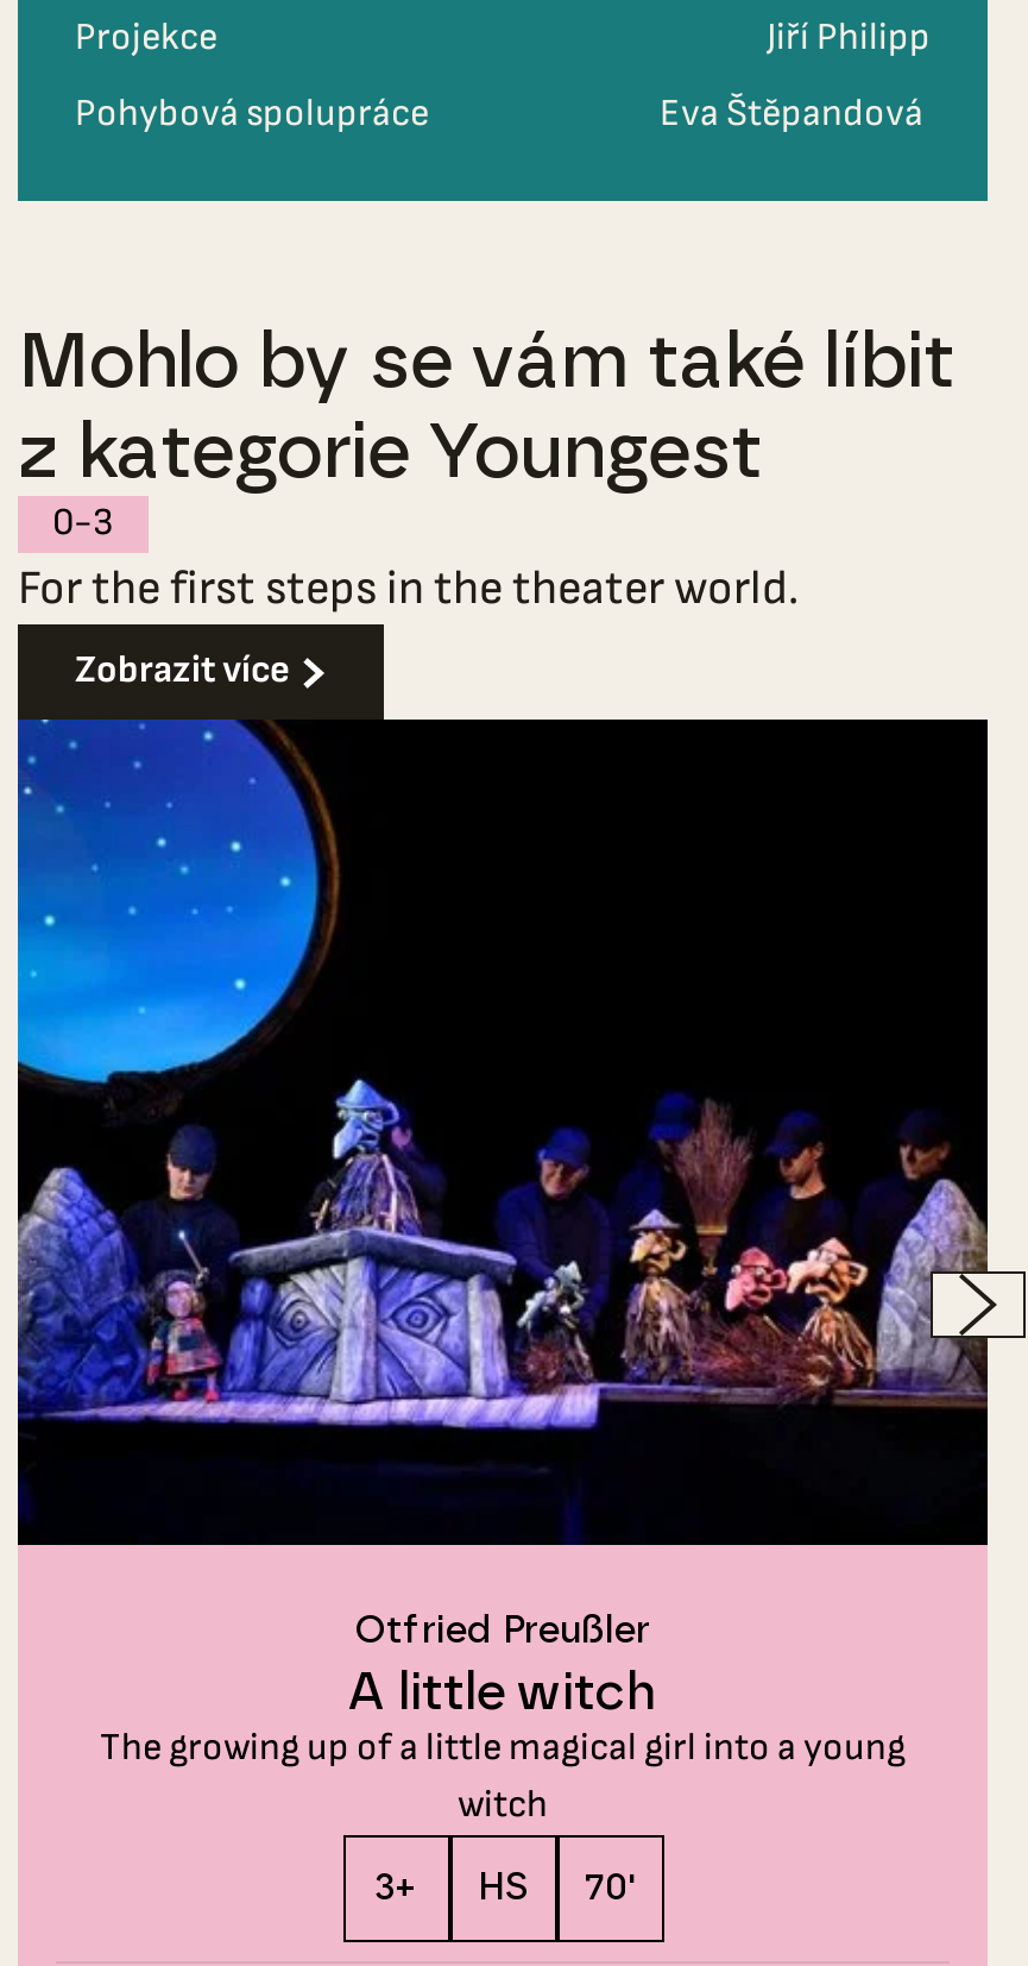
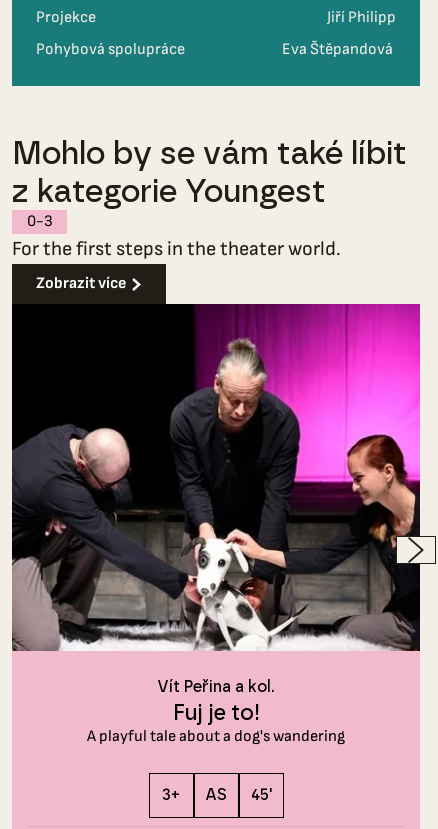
- [image]
- Otfried Preußler
- A little witch
- The growing up of a little magical girl into a young
- witch
+ [image]
+ Vít Peřina a kol.
+ Fuj je to!
+ A playful tale about a dog's wandering

- HS
- 70'
+ AS
+ 45'
